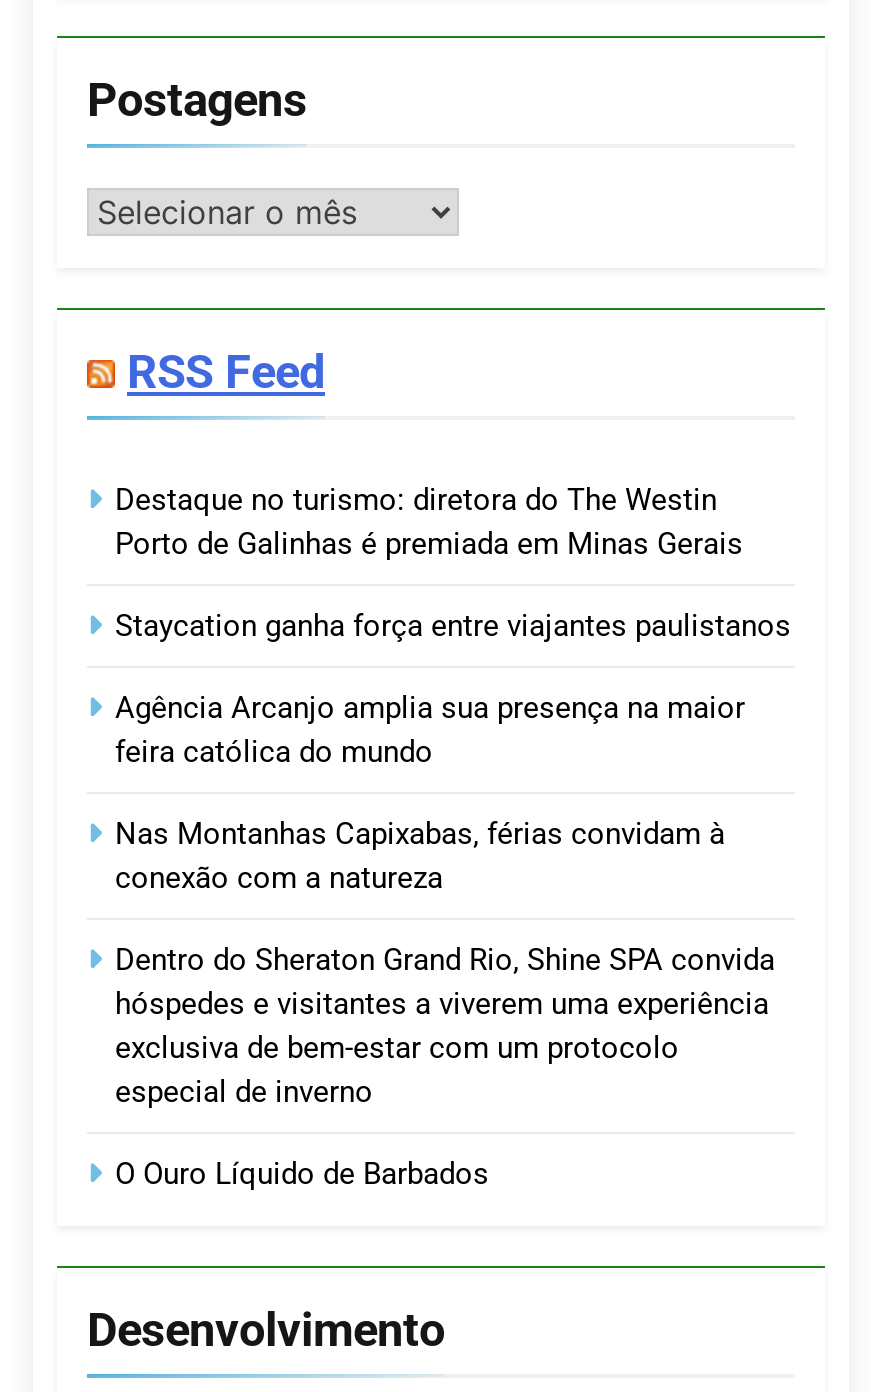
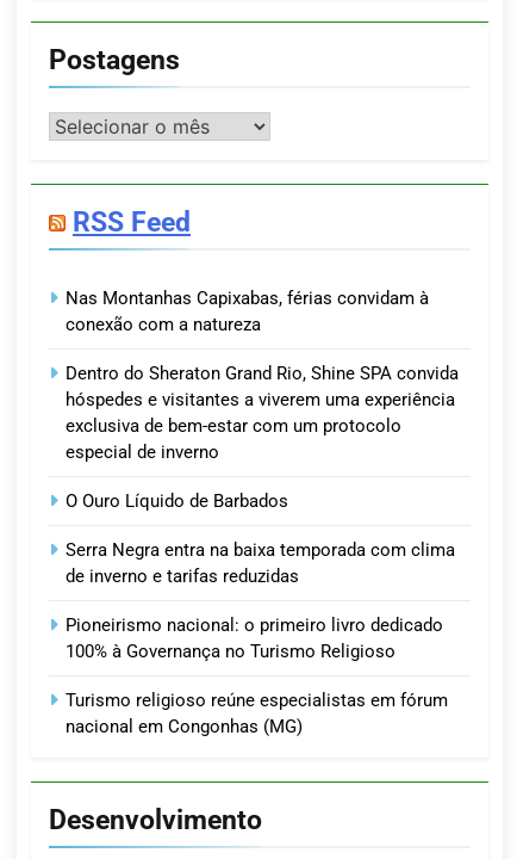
- Destaque no turismo: diretora do The Westin
- Porto de Galinhas é premiada em Minas Gerais
- Staycation ganha força entre viajantes paulistanos
- Agência Arcanjo amplia sua presença na maior
- feira católica do mundo

moved up: Nas Montanhas Capixabas, férias convidam à | conexão com a natureza | Dentro do Sheraton Grand Rio, Shine SPA convida | hóspedes e visitantes a viverem uma experiência | exclusiva de bem-estar com um protocolo | especial de inverno | O Ouro Líquido de Barbados

+ Serra Negra entra na baixa temporada com clima
+ de inverno e tarifas reduzidas
+ Pioneirismo nacional: o primeiro livro dedicado
+ 100% à Governança no Turismo Religioso
+ Turismo religioso reúne especialistas em fórum
+ nacional em Congonhas (MG)
